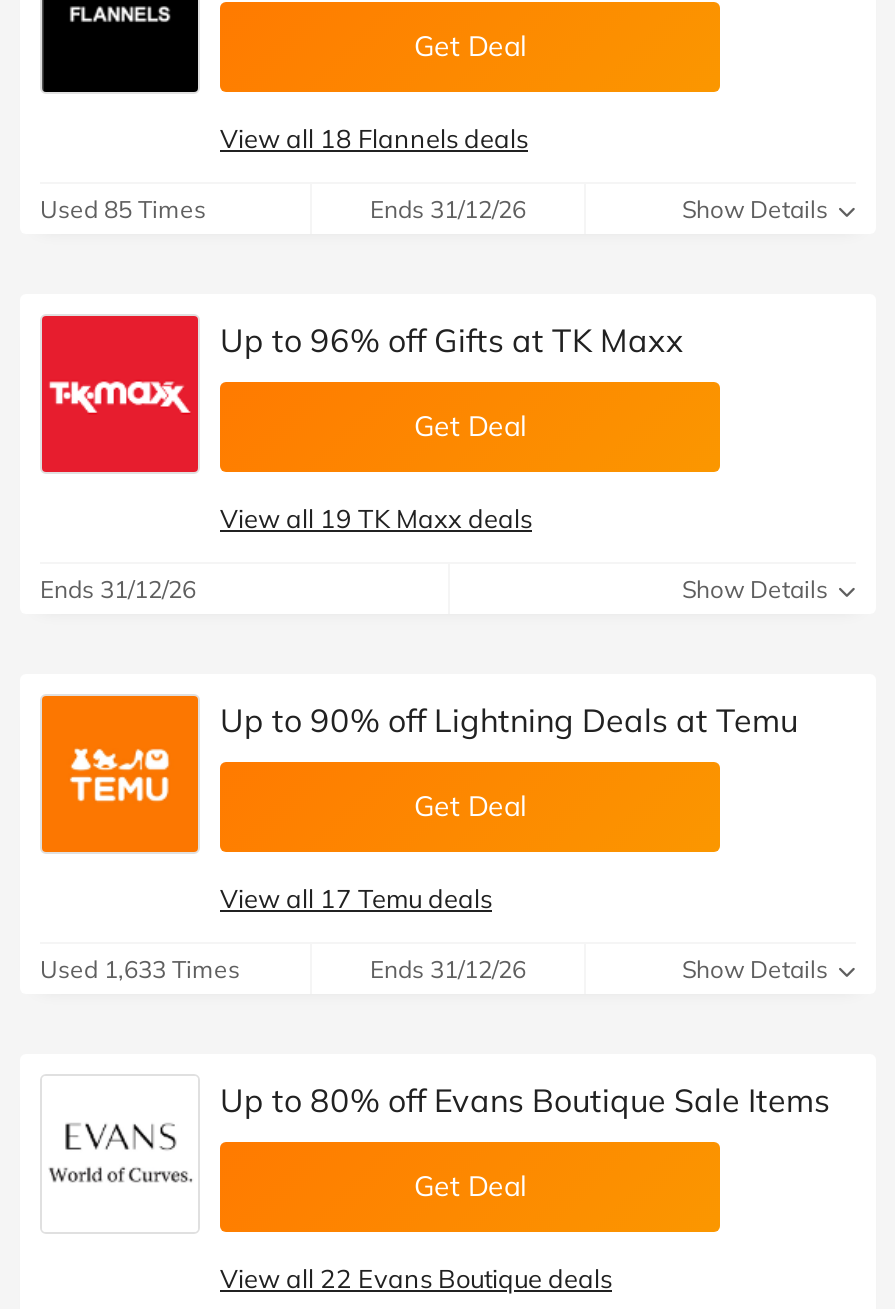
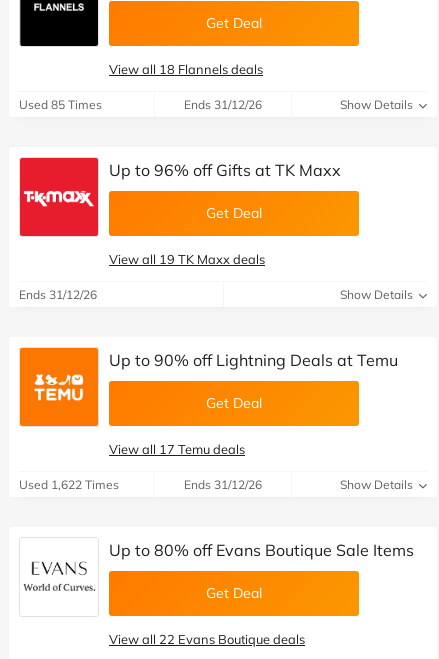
- Used 1,633 Times
+ Used 1,622 Times
